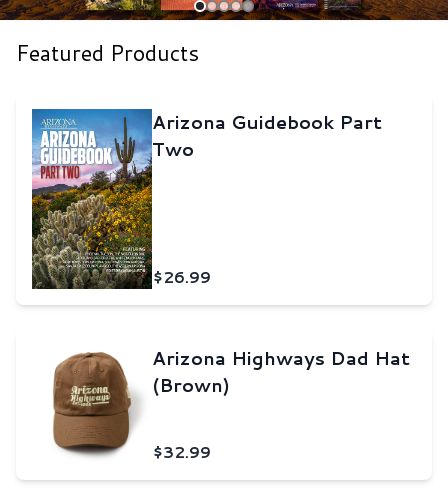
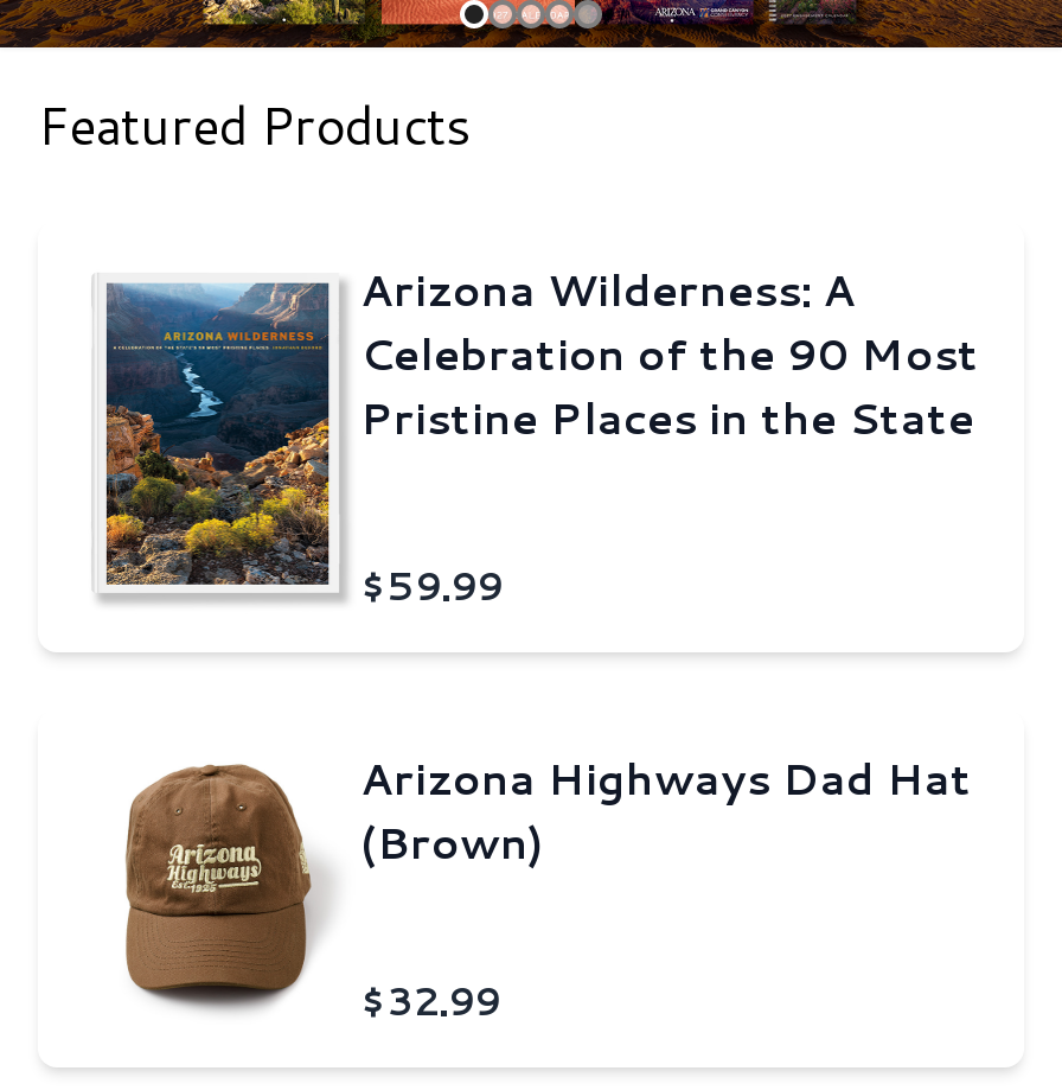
- [image]
- Arizona Guidebook Part
- Two
+ [image]
+ Arizona Wilderness: A
+ Celebration of the 90 Most
+ Pristine Places in the State

- $26.99
+ $59.99
